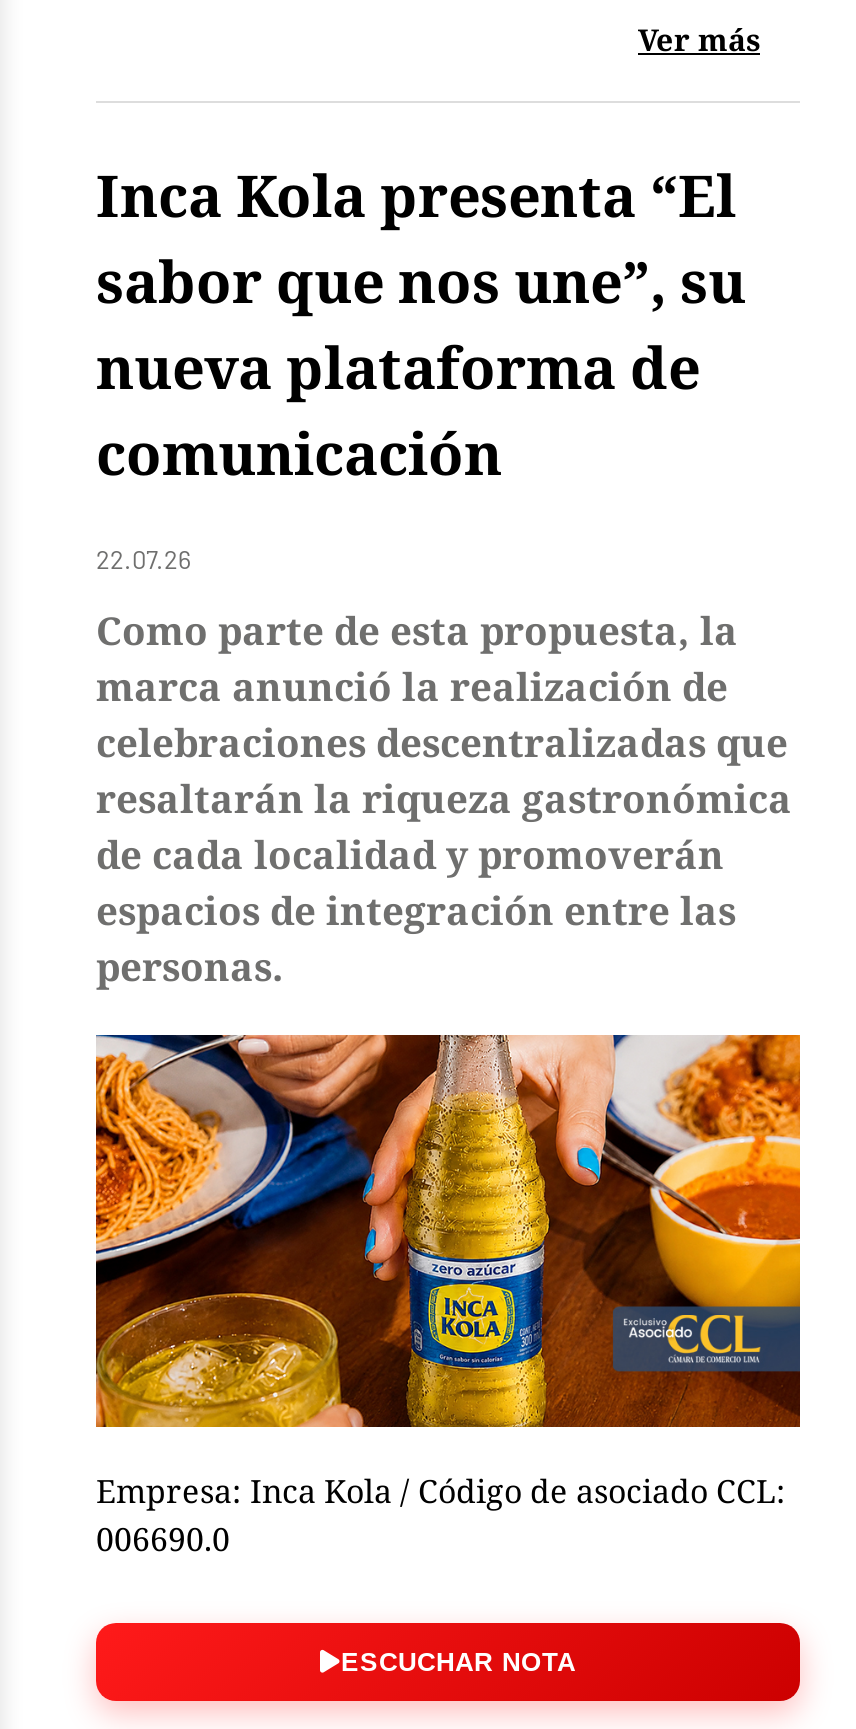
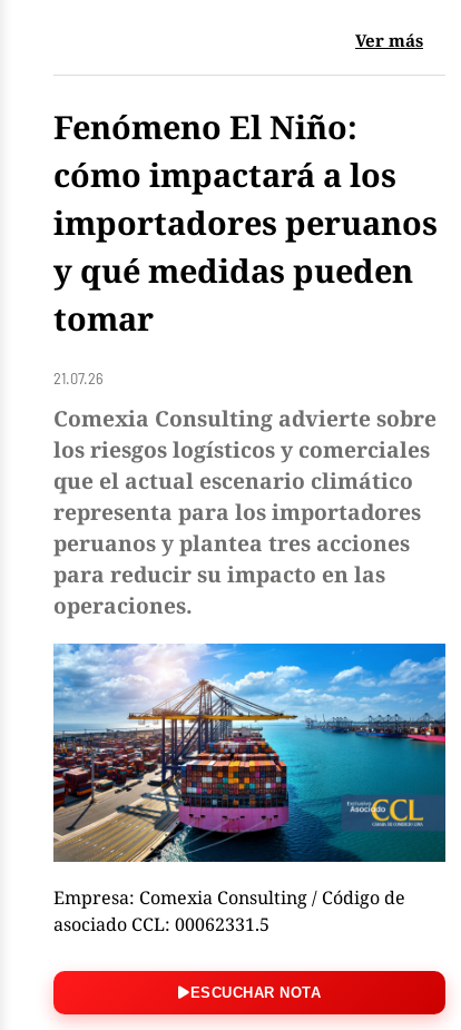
- Inca Kola presenta “El
- sabor que nos une”, su
- nueva plataforma de
- comunicación
+ Fenómeno El Niño:
+ cómo impactará a los
+ importadores peruanos
+ y qué medidas pueden
+ tomar

- 22.07.26
+ 21.07.26

- Como parte de esta propuesta, la
- marca anunció la realización de
- celebraciones descentralizadas que
- resaltarán la riqueza gastronómica
- de cada localidad y promoverán
- espacios de integración entre las
- personas.
+ Comexia Consulting advierte sobre
+ los riesgos logísticos y comerciales
+ que el actual escenario climático
+ representa para los importadores
+ peruanos y plantea tres acciones
+ para reducir su impacto en las
+ operaciones.

- [image]
+ [image]

- Empresa: Inca Kola / Código de asociado CCL:
- 006690.0
+ Empresa: Comexia Consulting / Código de
+ asociado CCL: 00062331.5
